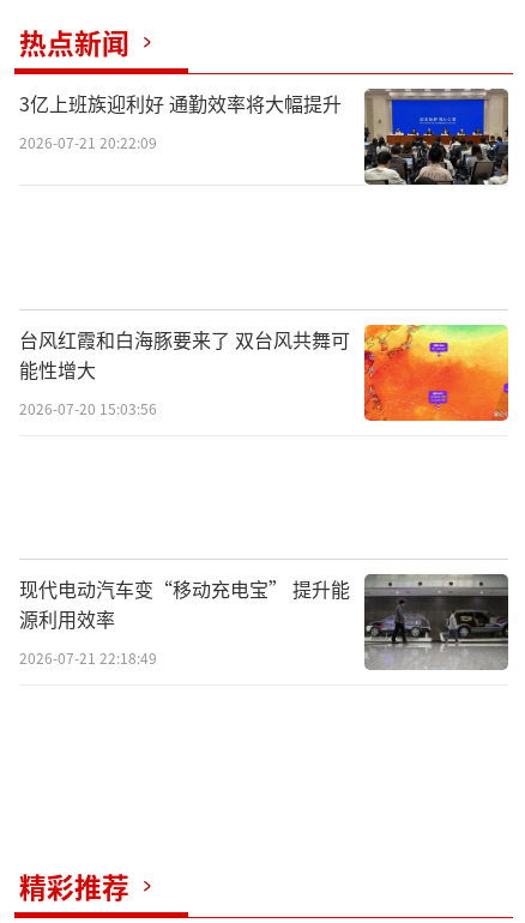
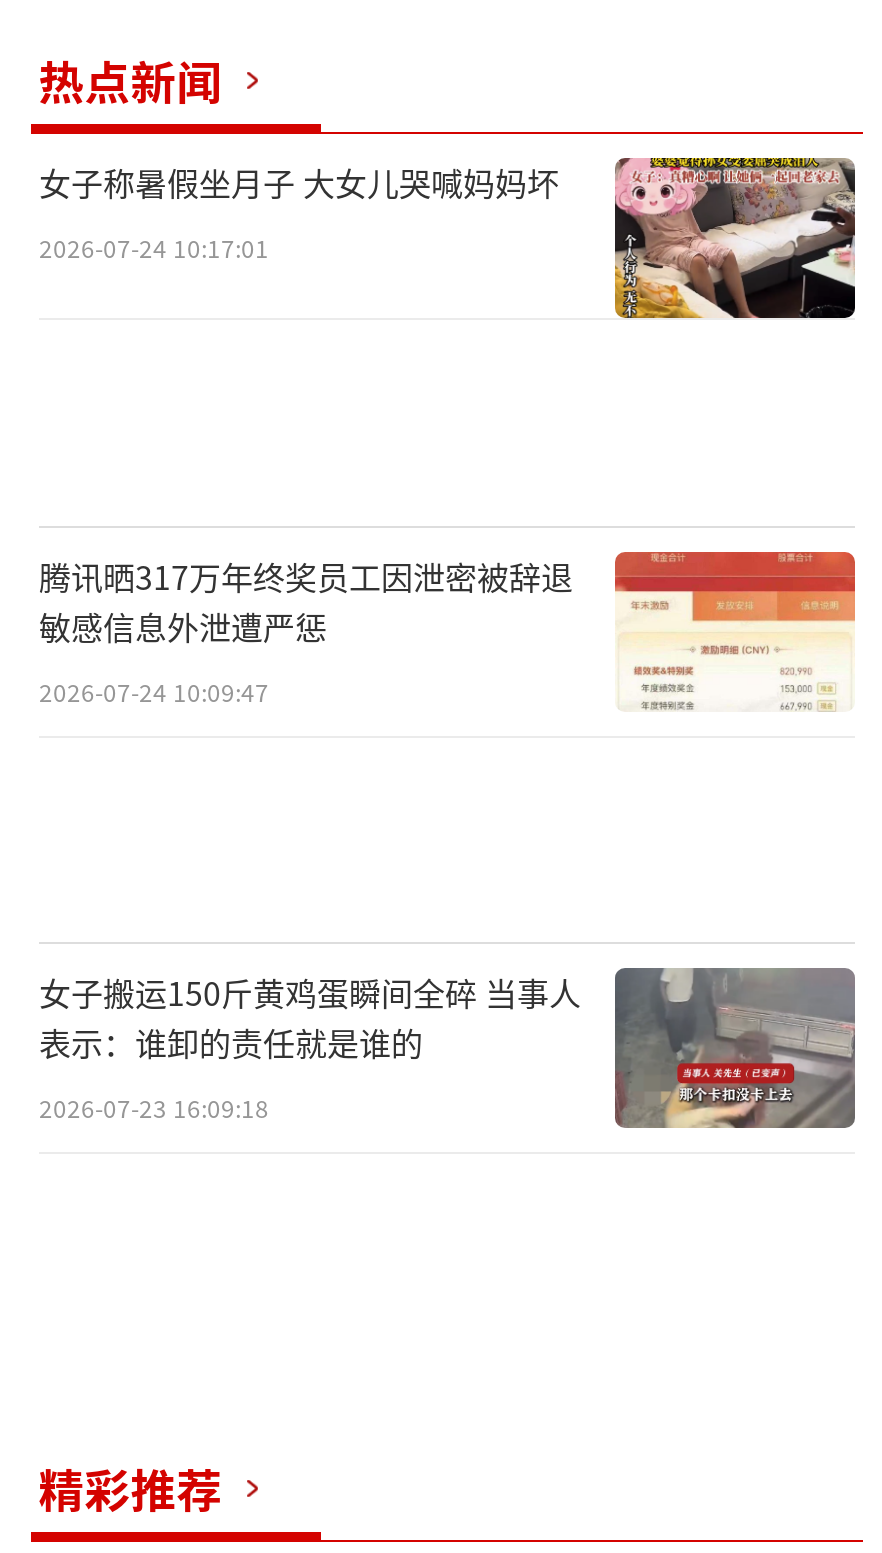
- [image]
- 3亿上班族迎利好 通勤效率将大幅提升
+ [image]
+ 女子称暑假坐月子 大女儿哭喊妈妈坏

- 2026-07-21 20:22:09
+ 2026-07-24 10:17:01

- [image]
- 台风红霞和白海豚要来了 双台风共舞可
- 能性增大
+ [image]
+ 腾讯晒317万年终奖员工因泄密被辞退
+ 敏感信息外泄遭严惩

- 2026-07-20 15:03:56
+ 2026-07-24 10:09:47

- [image]
- 现代电动汽车变“移动充电宝” 提升能
- 源利用效率
+ [image]
+ 女子搬运150斤黄鸡蛋瞬间全碎 当事人
+ 表示：谁卸的责任就是谁的

- 2026-07-21 22:18:49
+ 2026-07-23 16:09:18
